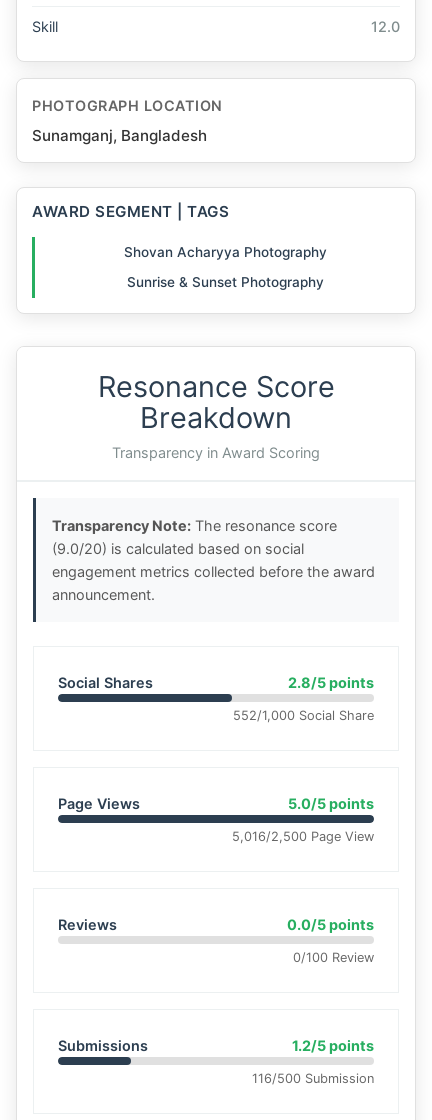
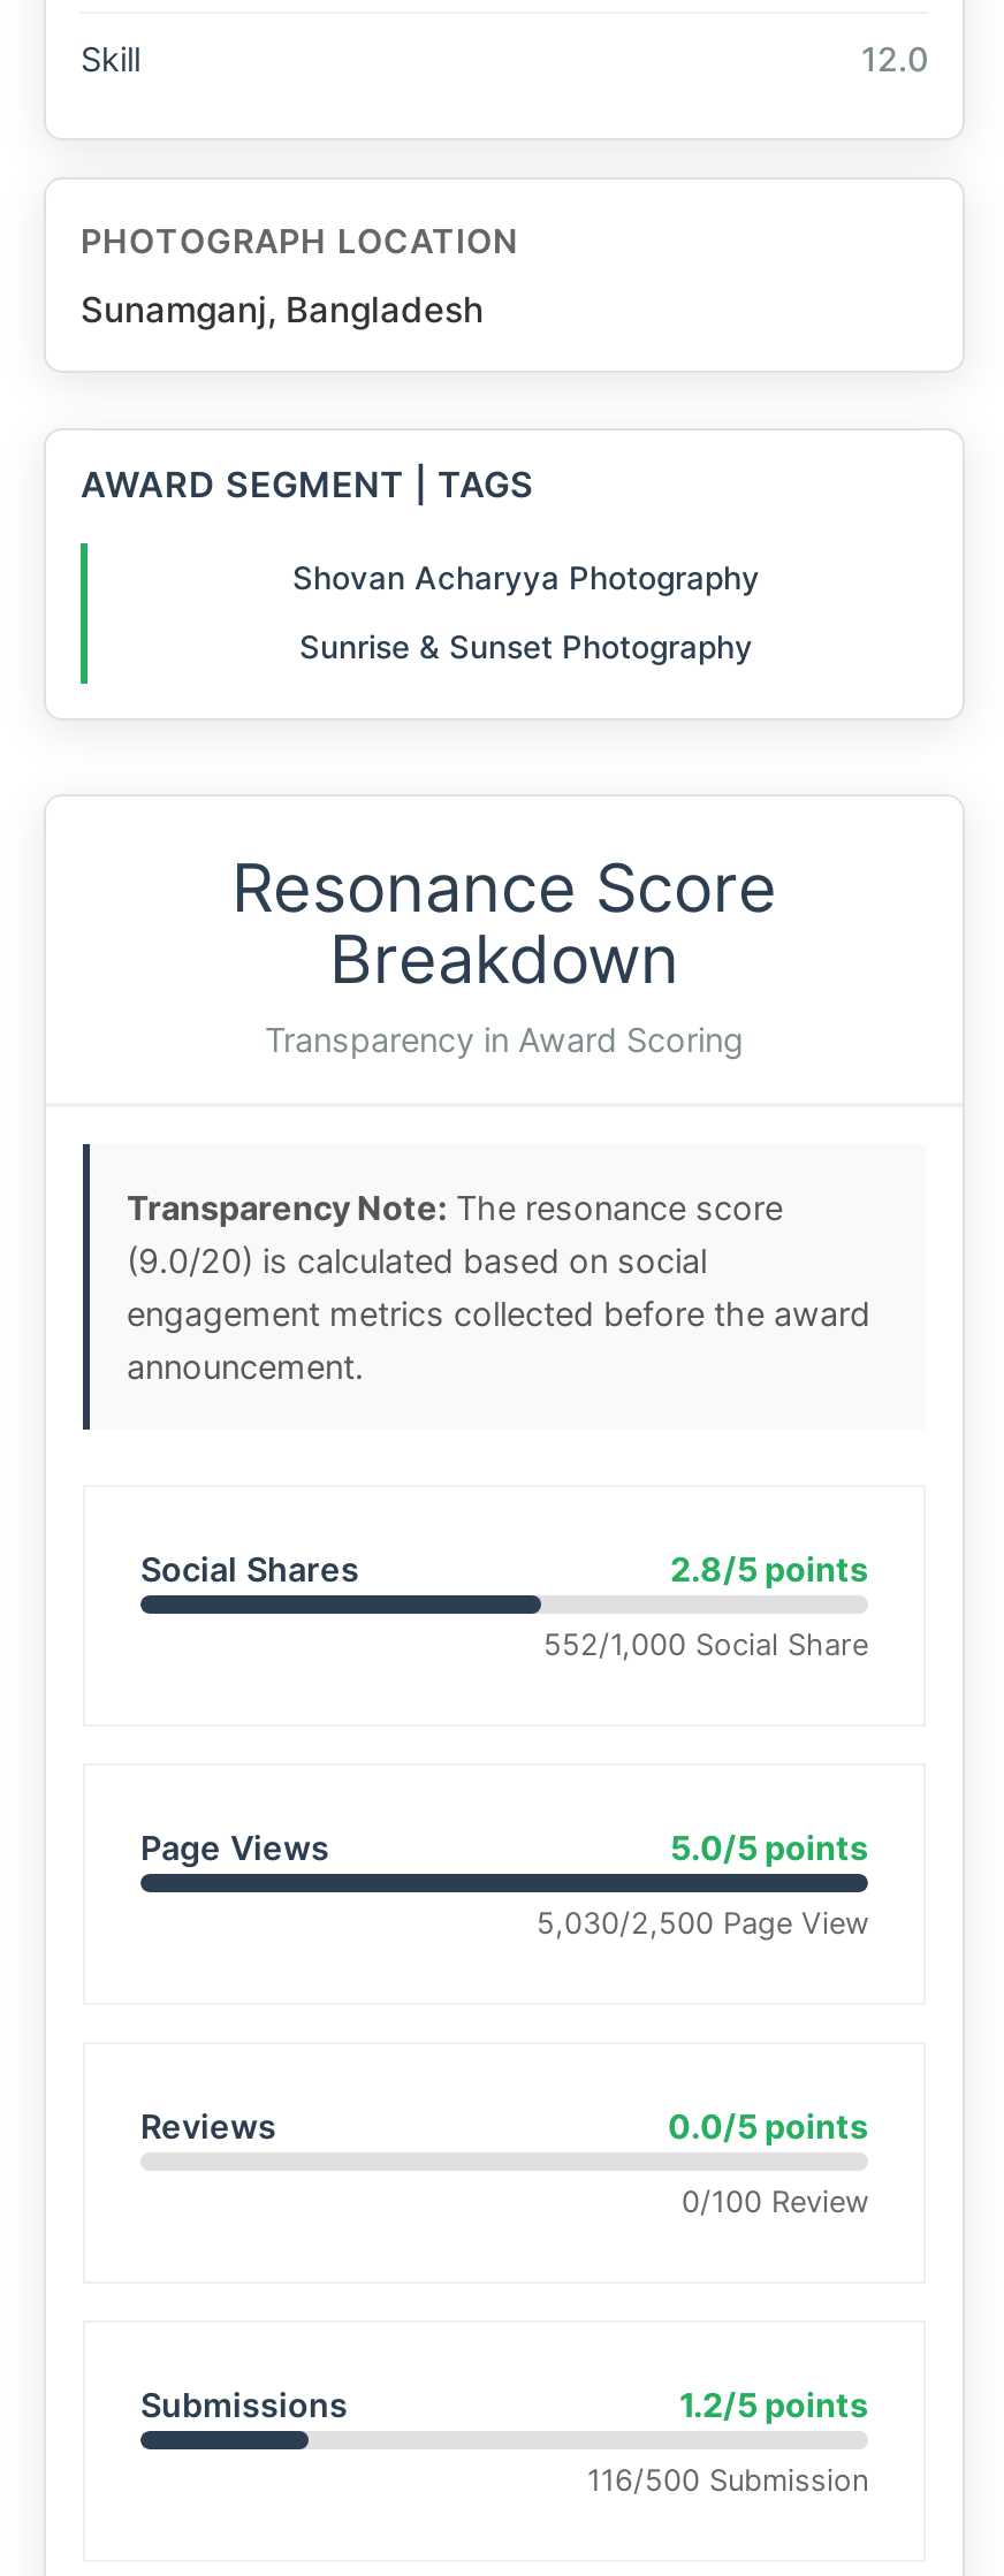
- 5,016/2,500 Page View
+ 5,030/2,500 Page View
